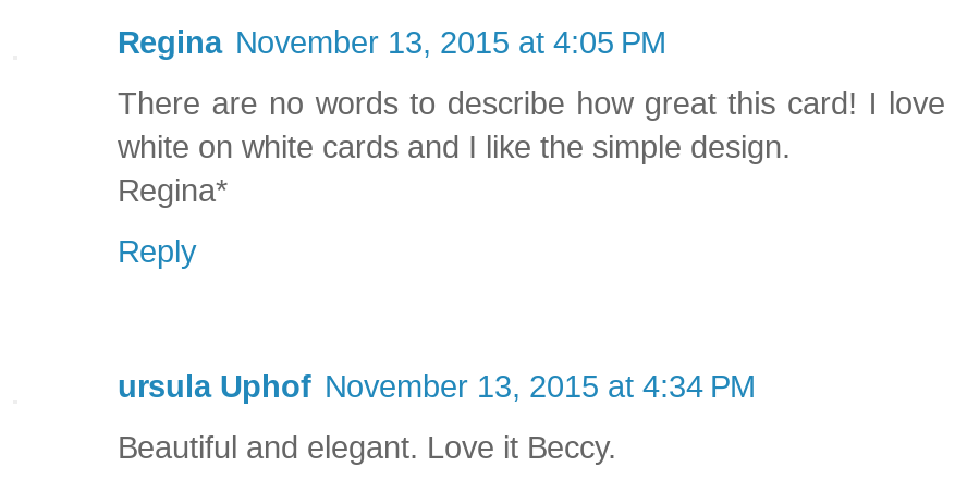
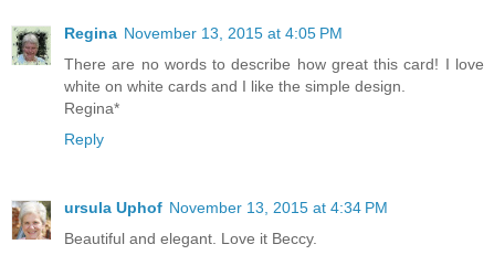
+ [image]

+ [image]
